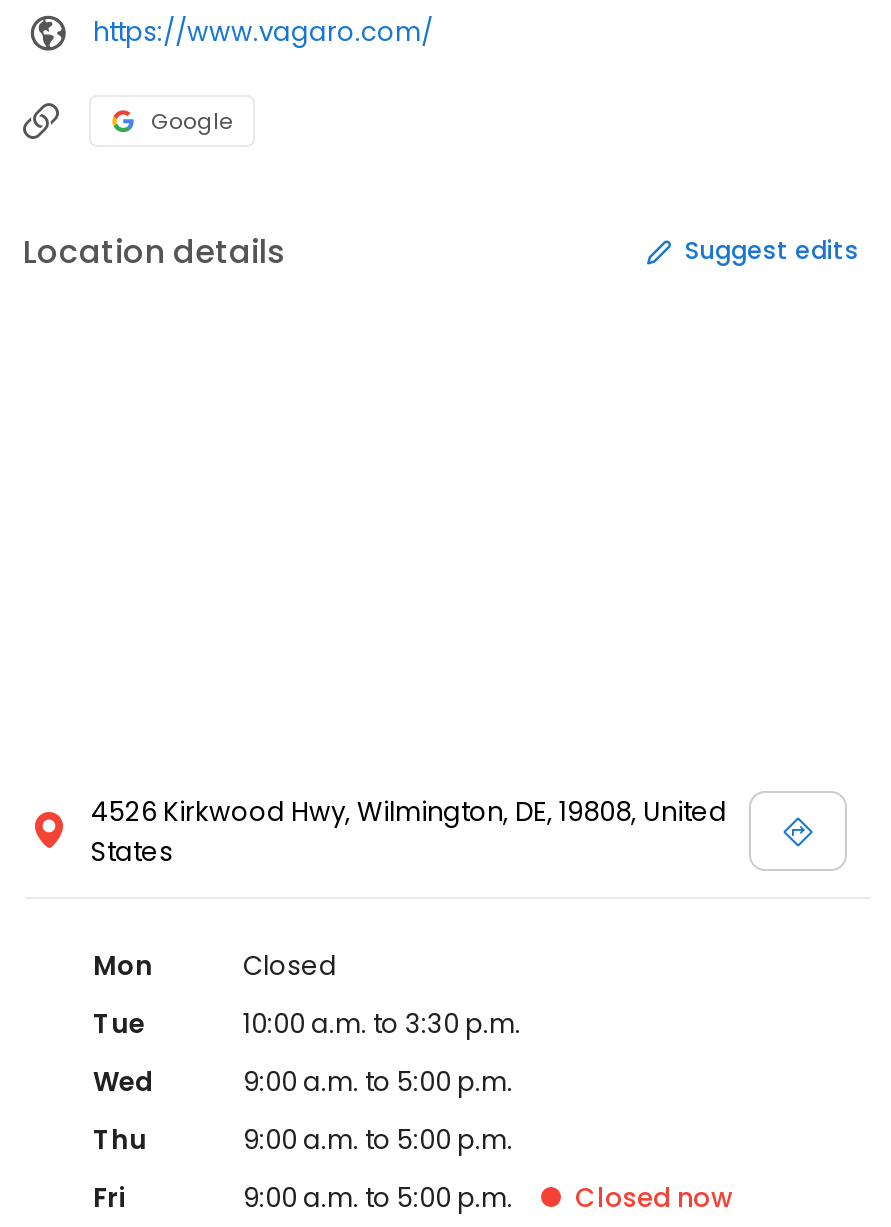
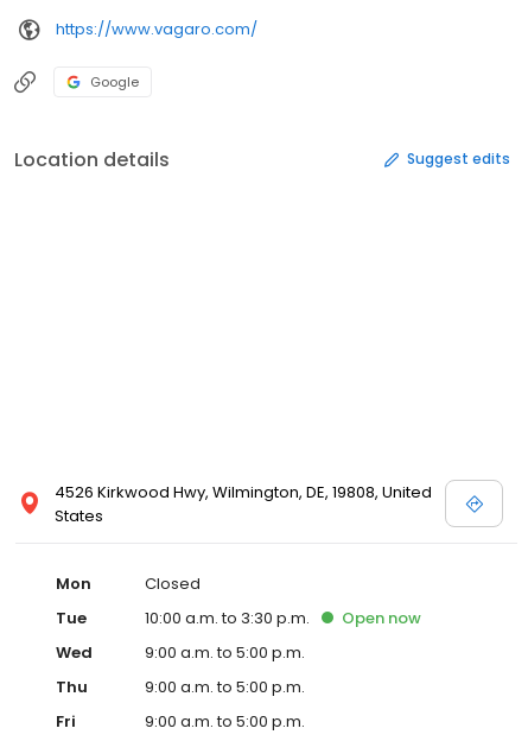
+ Open now

- Closed now
